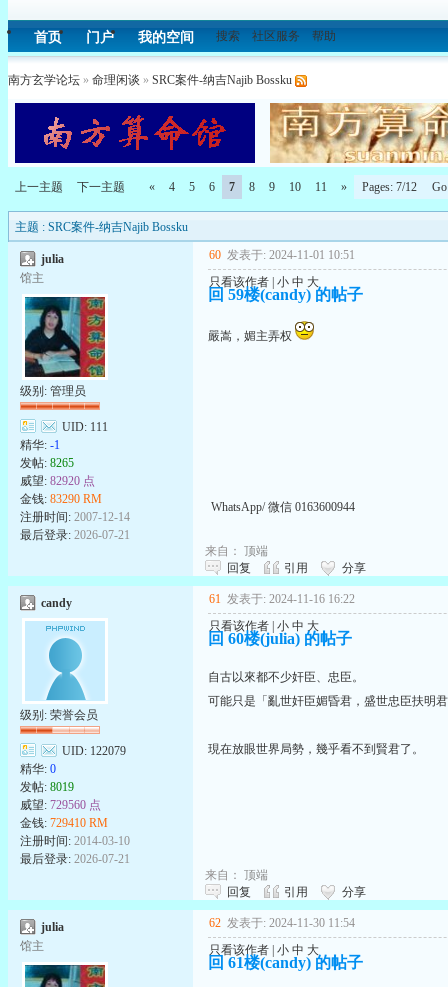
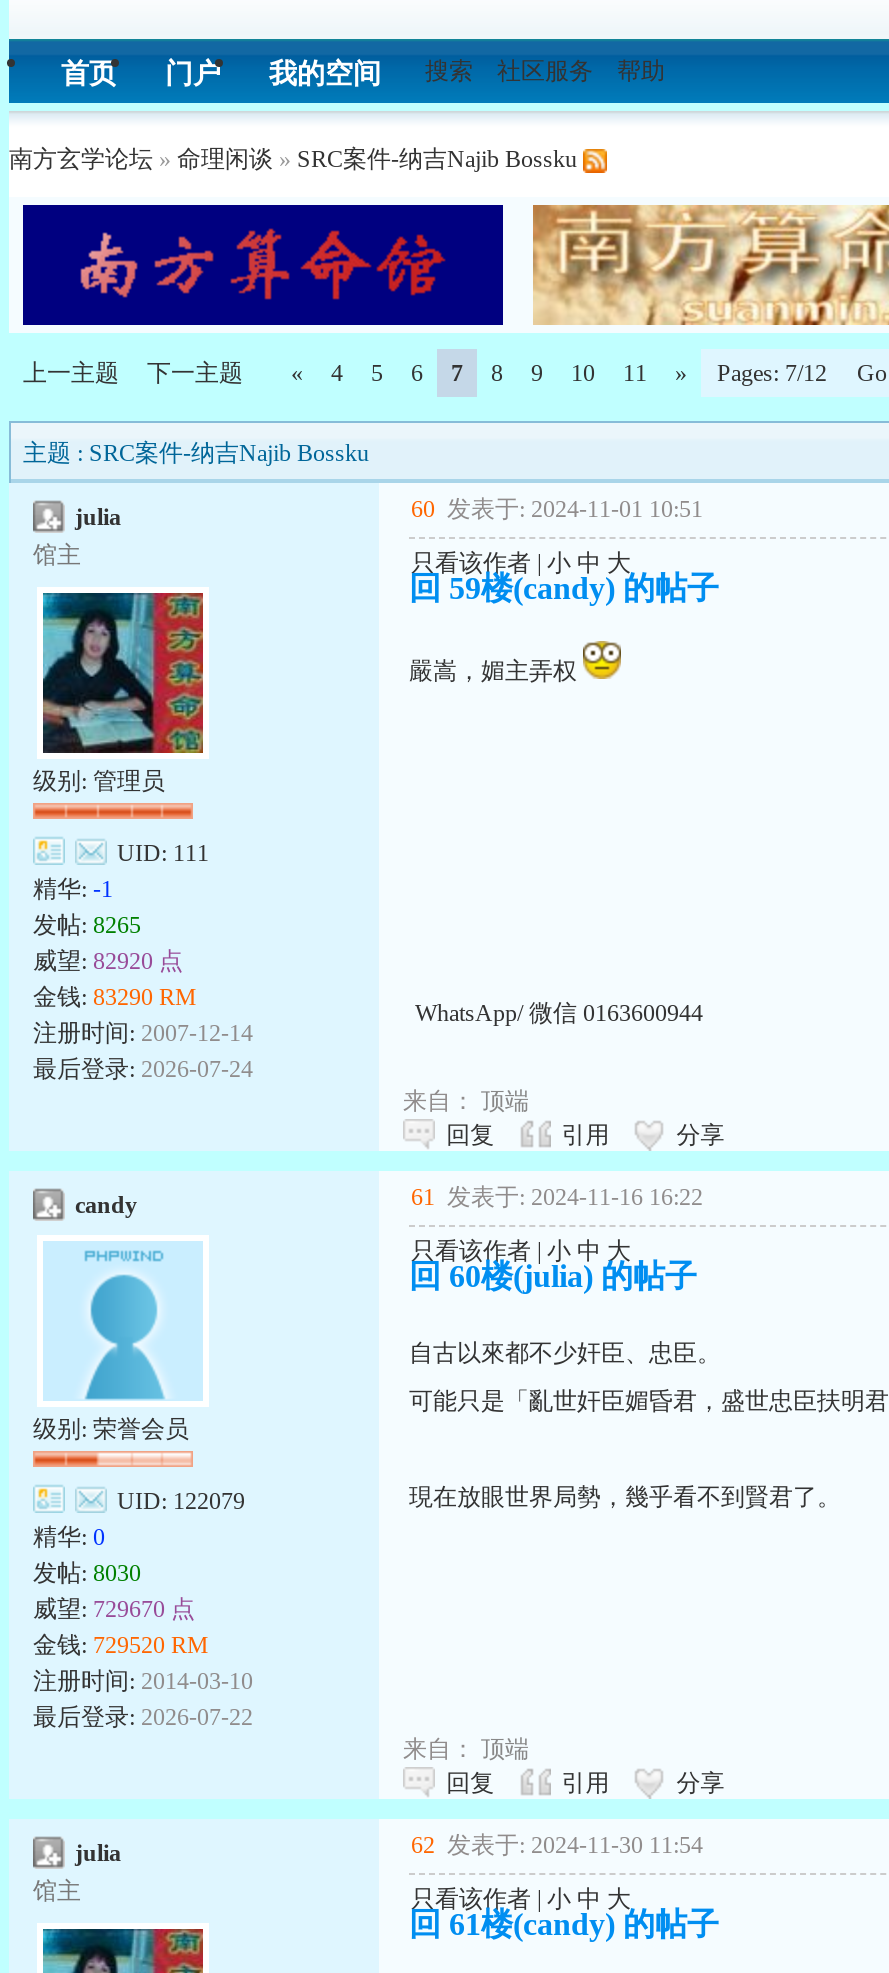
- 最后登录: 2026-07-21
+ 最后登录: 2026-07-24

- 发帖: 8019
+ 发帖: 8030

- 威望: 729560 点
+ 威望: 729670 点

- 金钱: 729410 RM
+ 金钱: 729520 RM

- 最后登录: 2026-07-21
+ 最后登录: 2026-07-22
